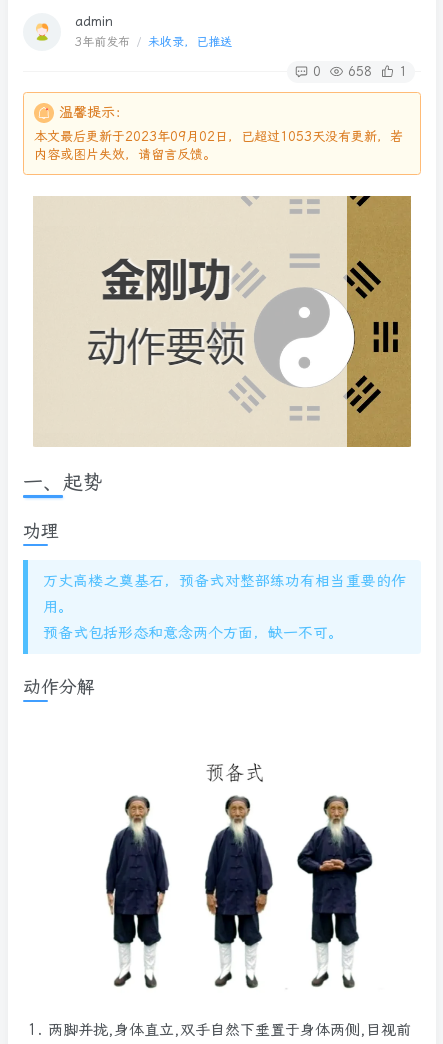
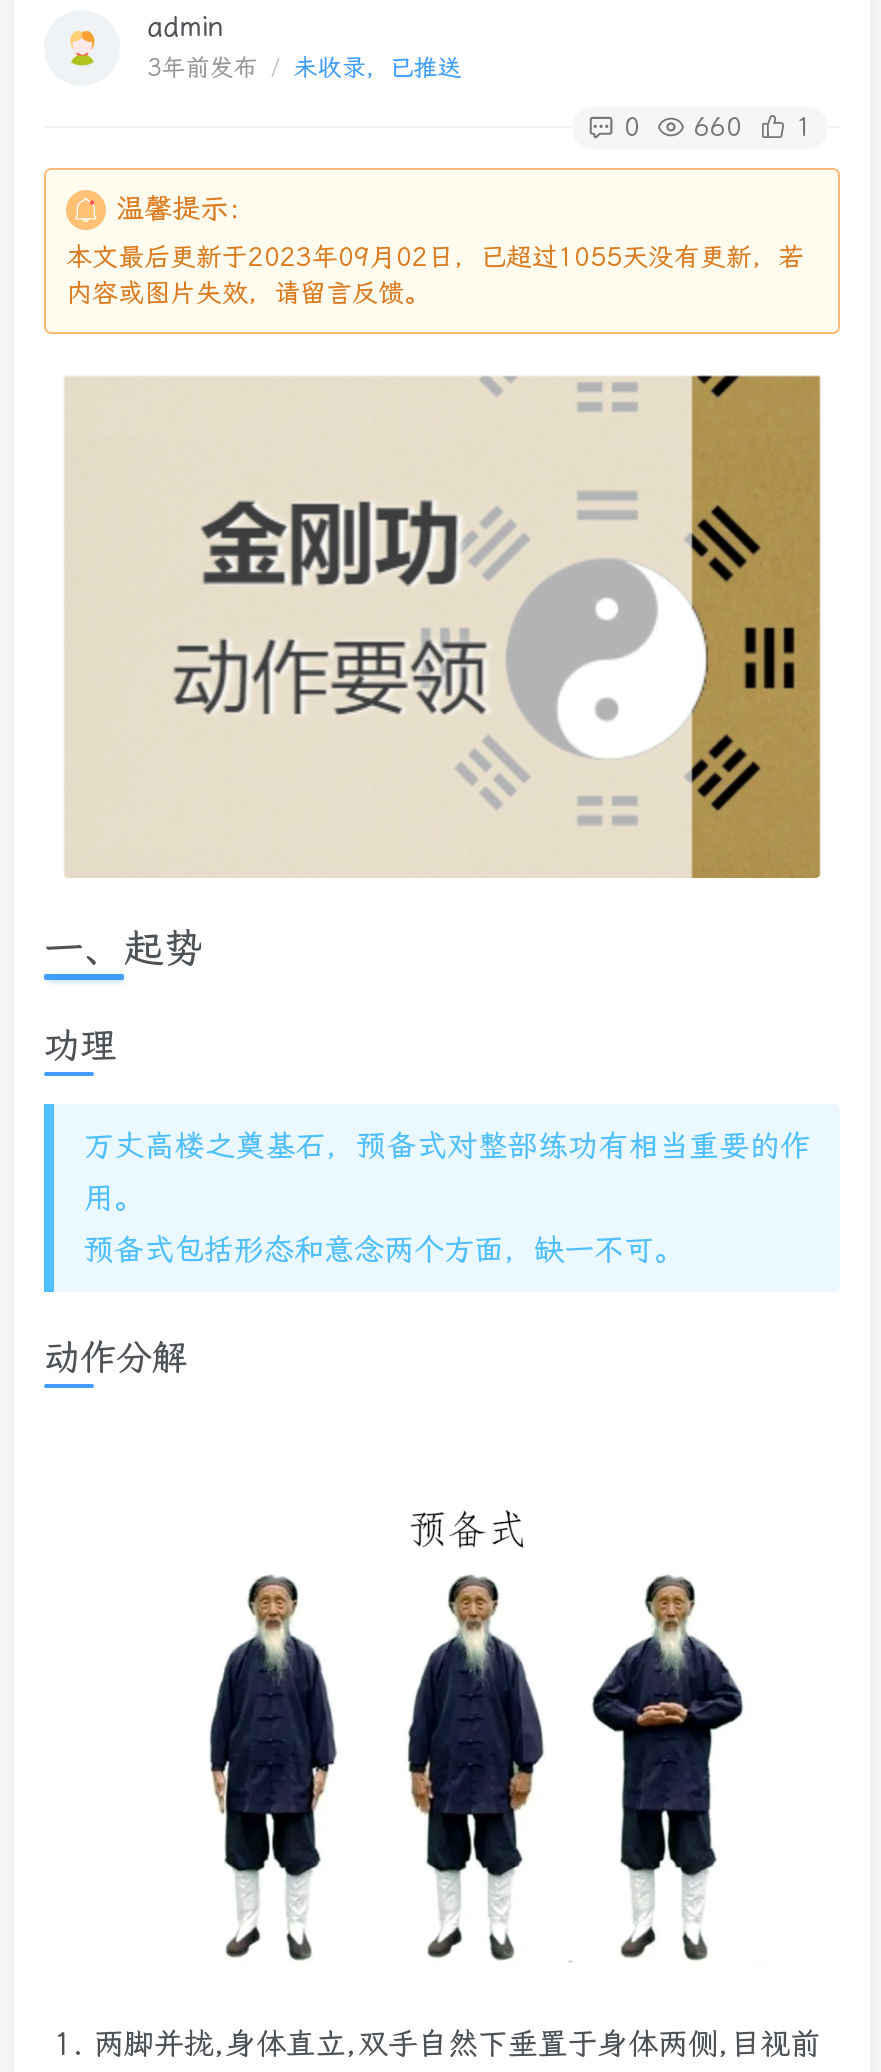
- 0 658 1
+ 0 660 1

- 本文最后更新于2023年09月02日，已超过1053天没有更新，若
+ 本文最后更新于2023年09月02日，已超过1055天没有更新，若
